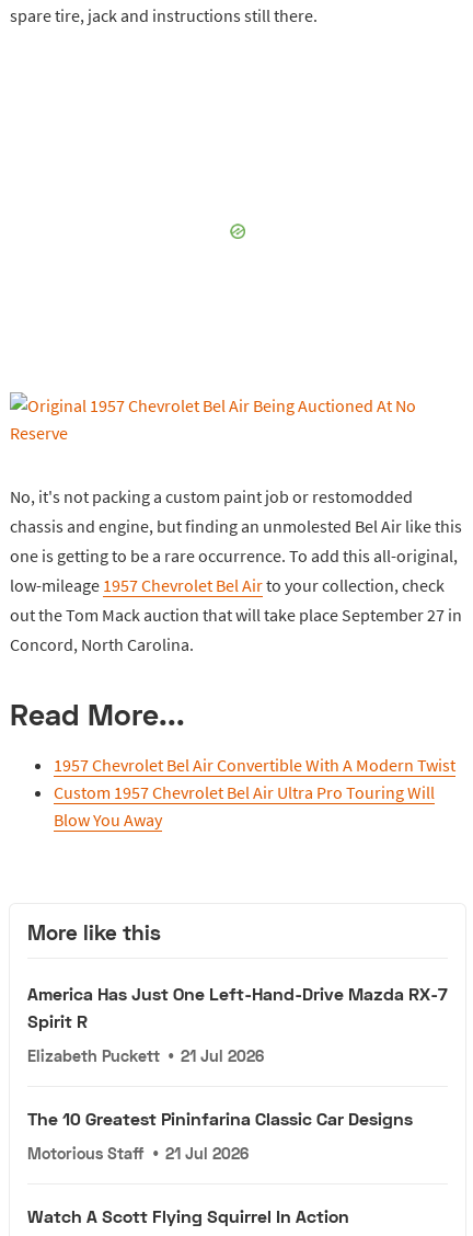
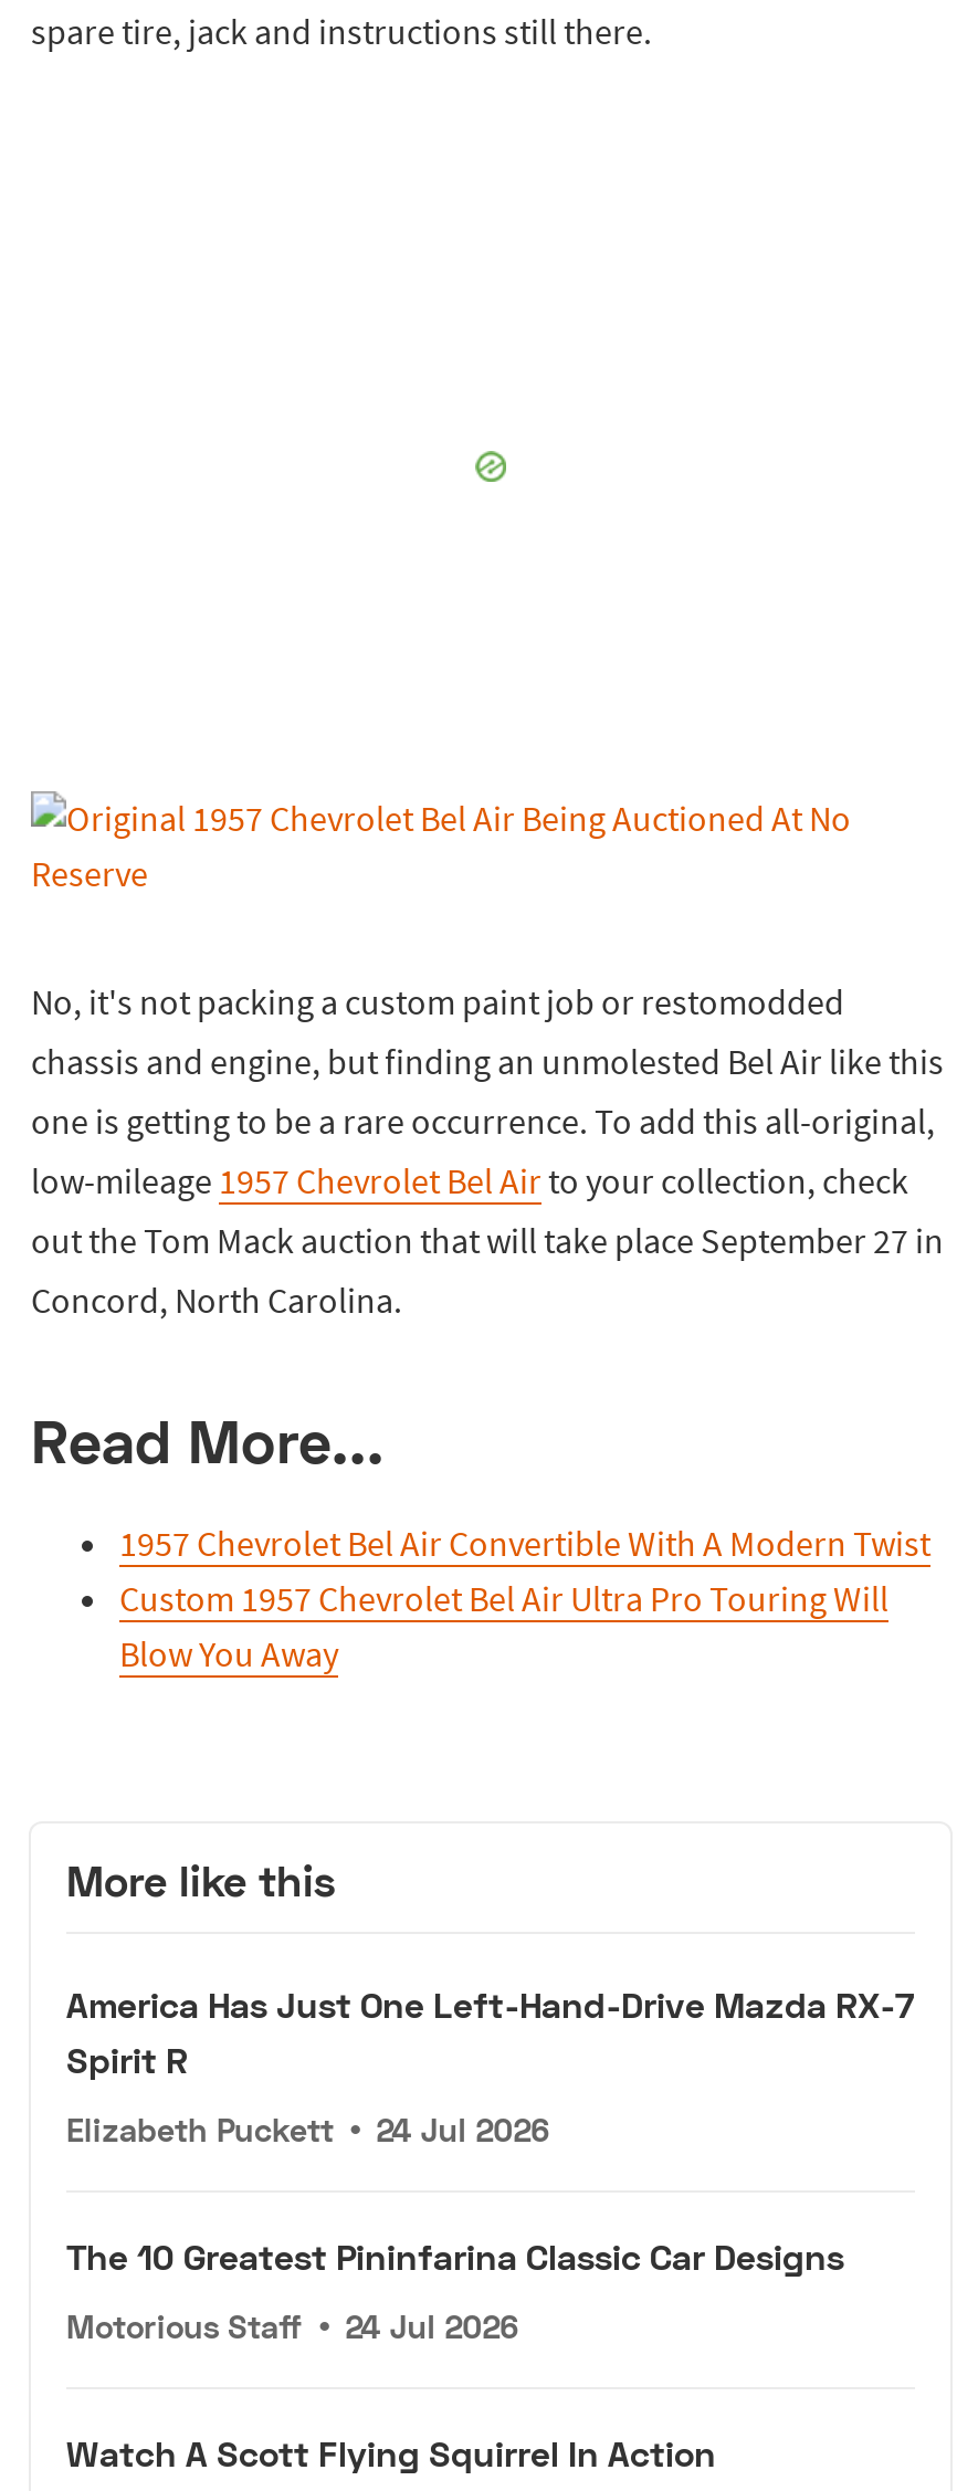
- Elizabeth Puckett • 21 Jul 2026
+ Elizabeth Puckett • 24 Jul 2026

- Motorious Staff • 21 Jul 2026
+ Motorious Staff • 24 Jul 2026
